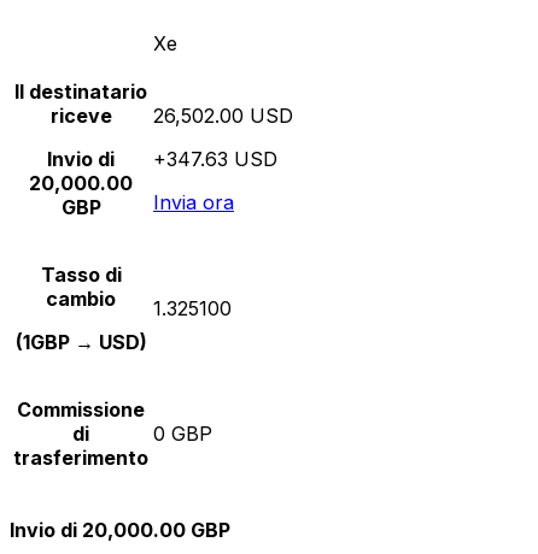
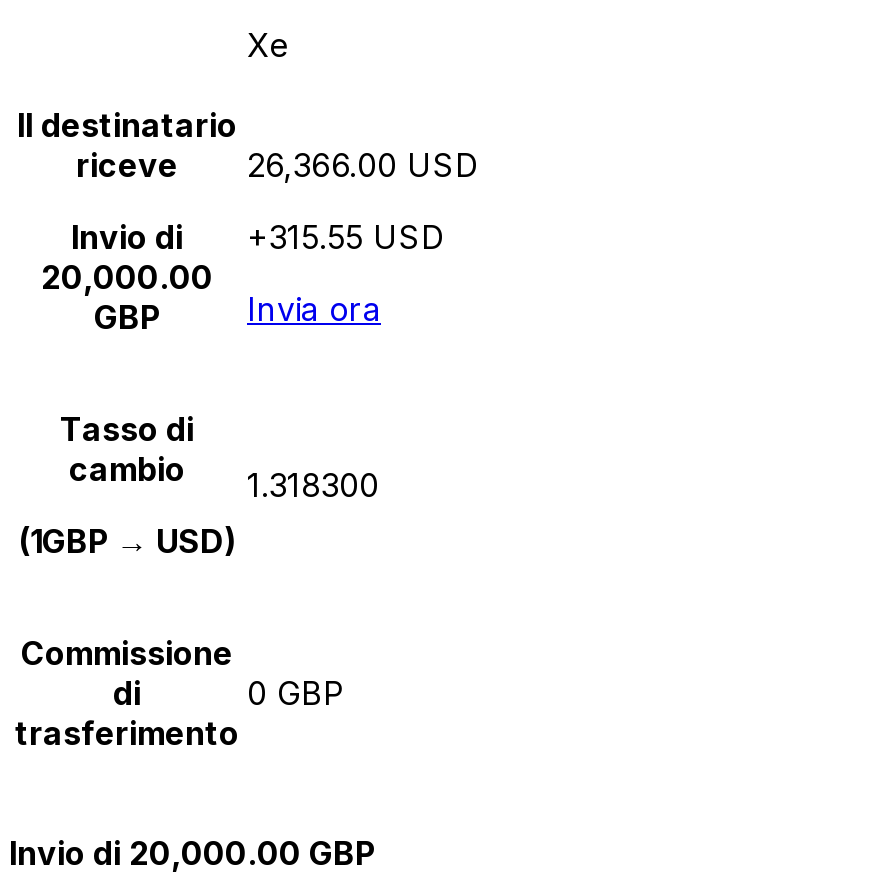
- riceve 26,502.00 USD
+ riceve 26,366.00 USD

- Invio di +347.63 USD
+ Invio di +315.55 USD

- cambio 1.325100
+ cambio 1.318300
